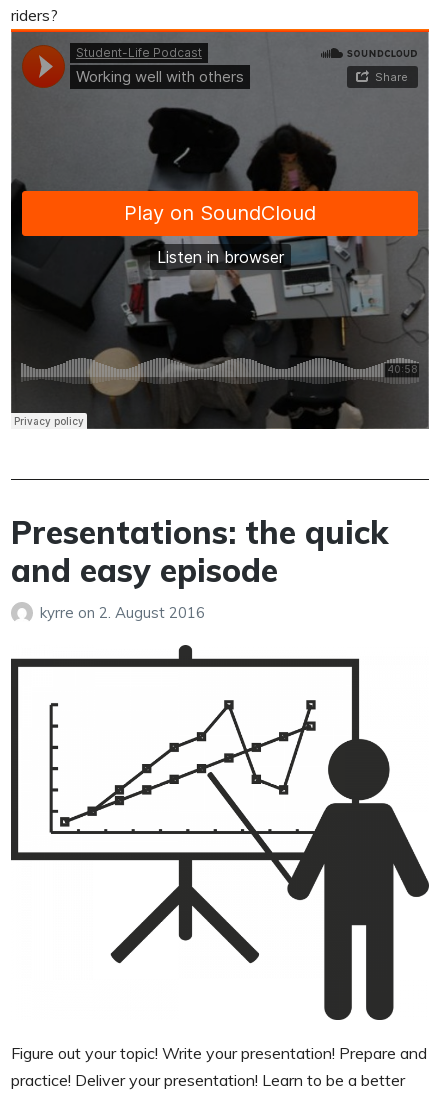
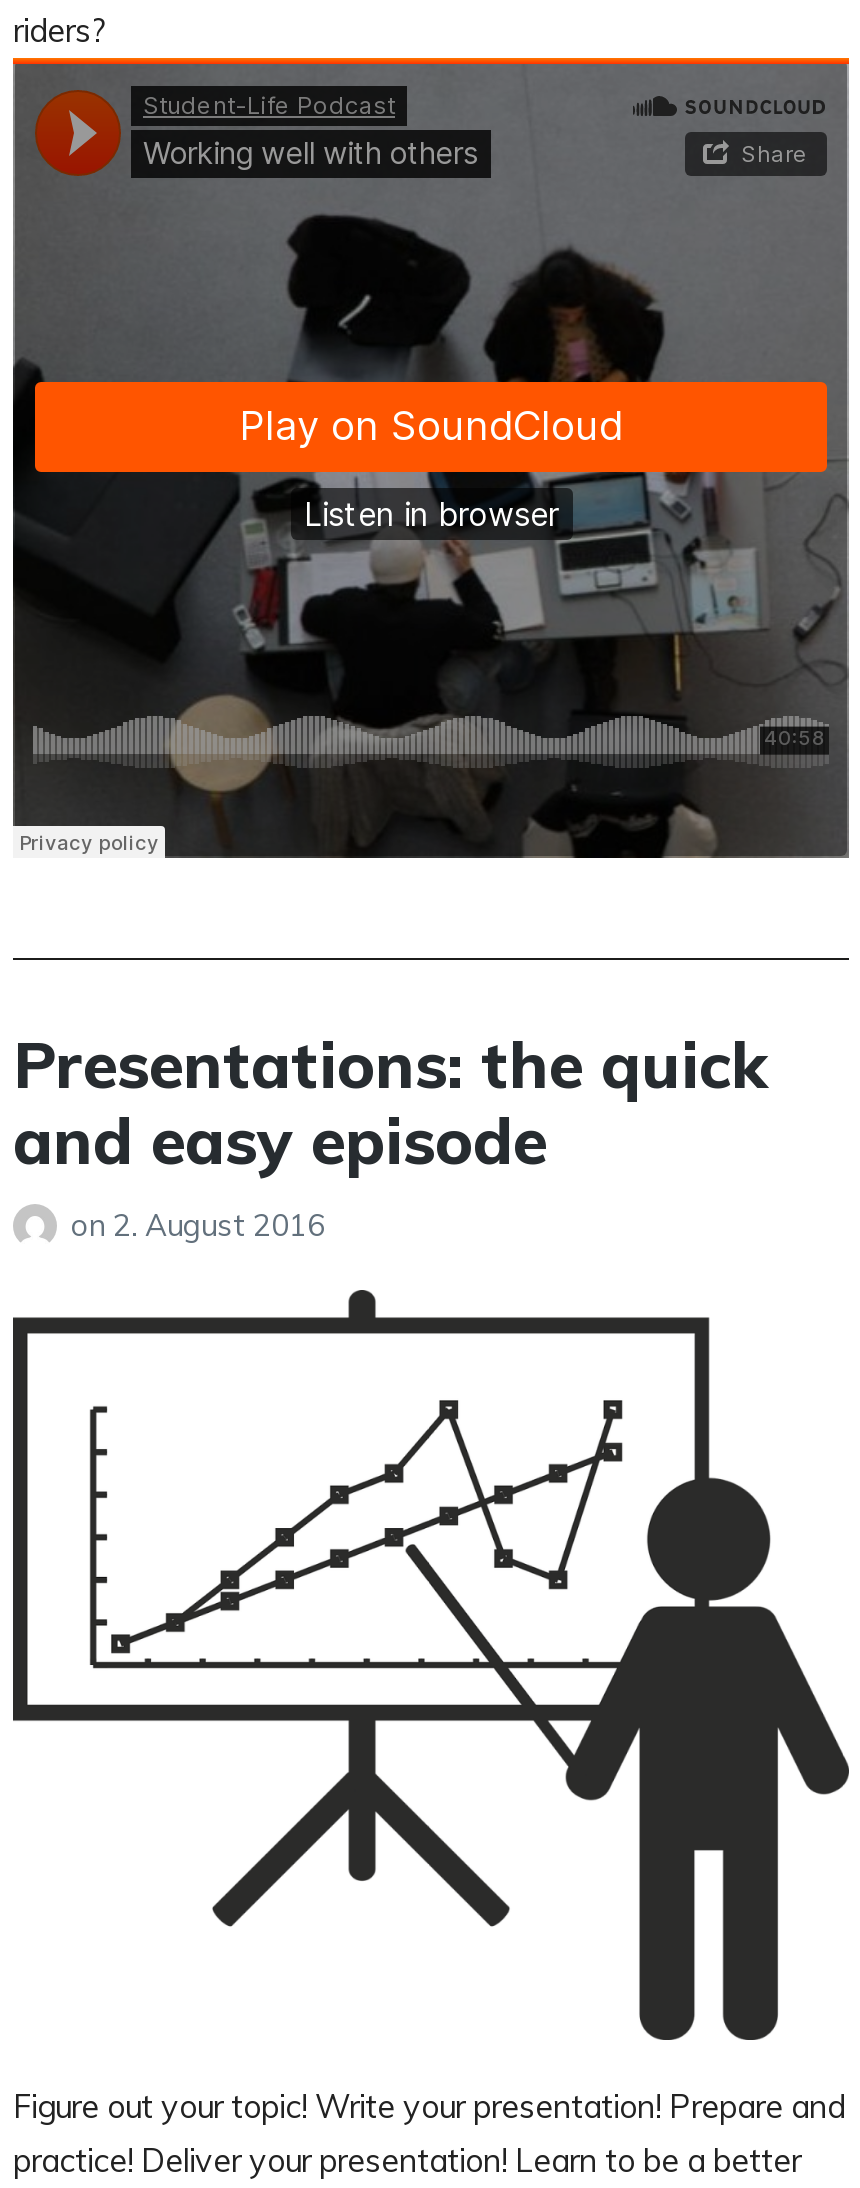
- kyrre on 2. August 2016
+ on 2. August 2016
